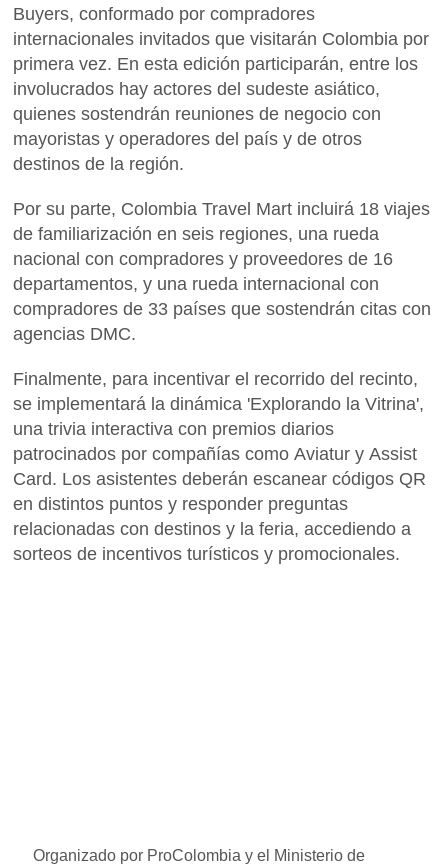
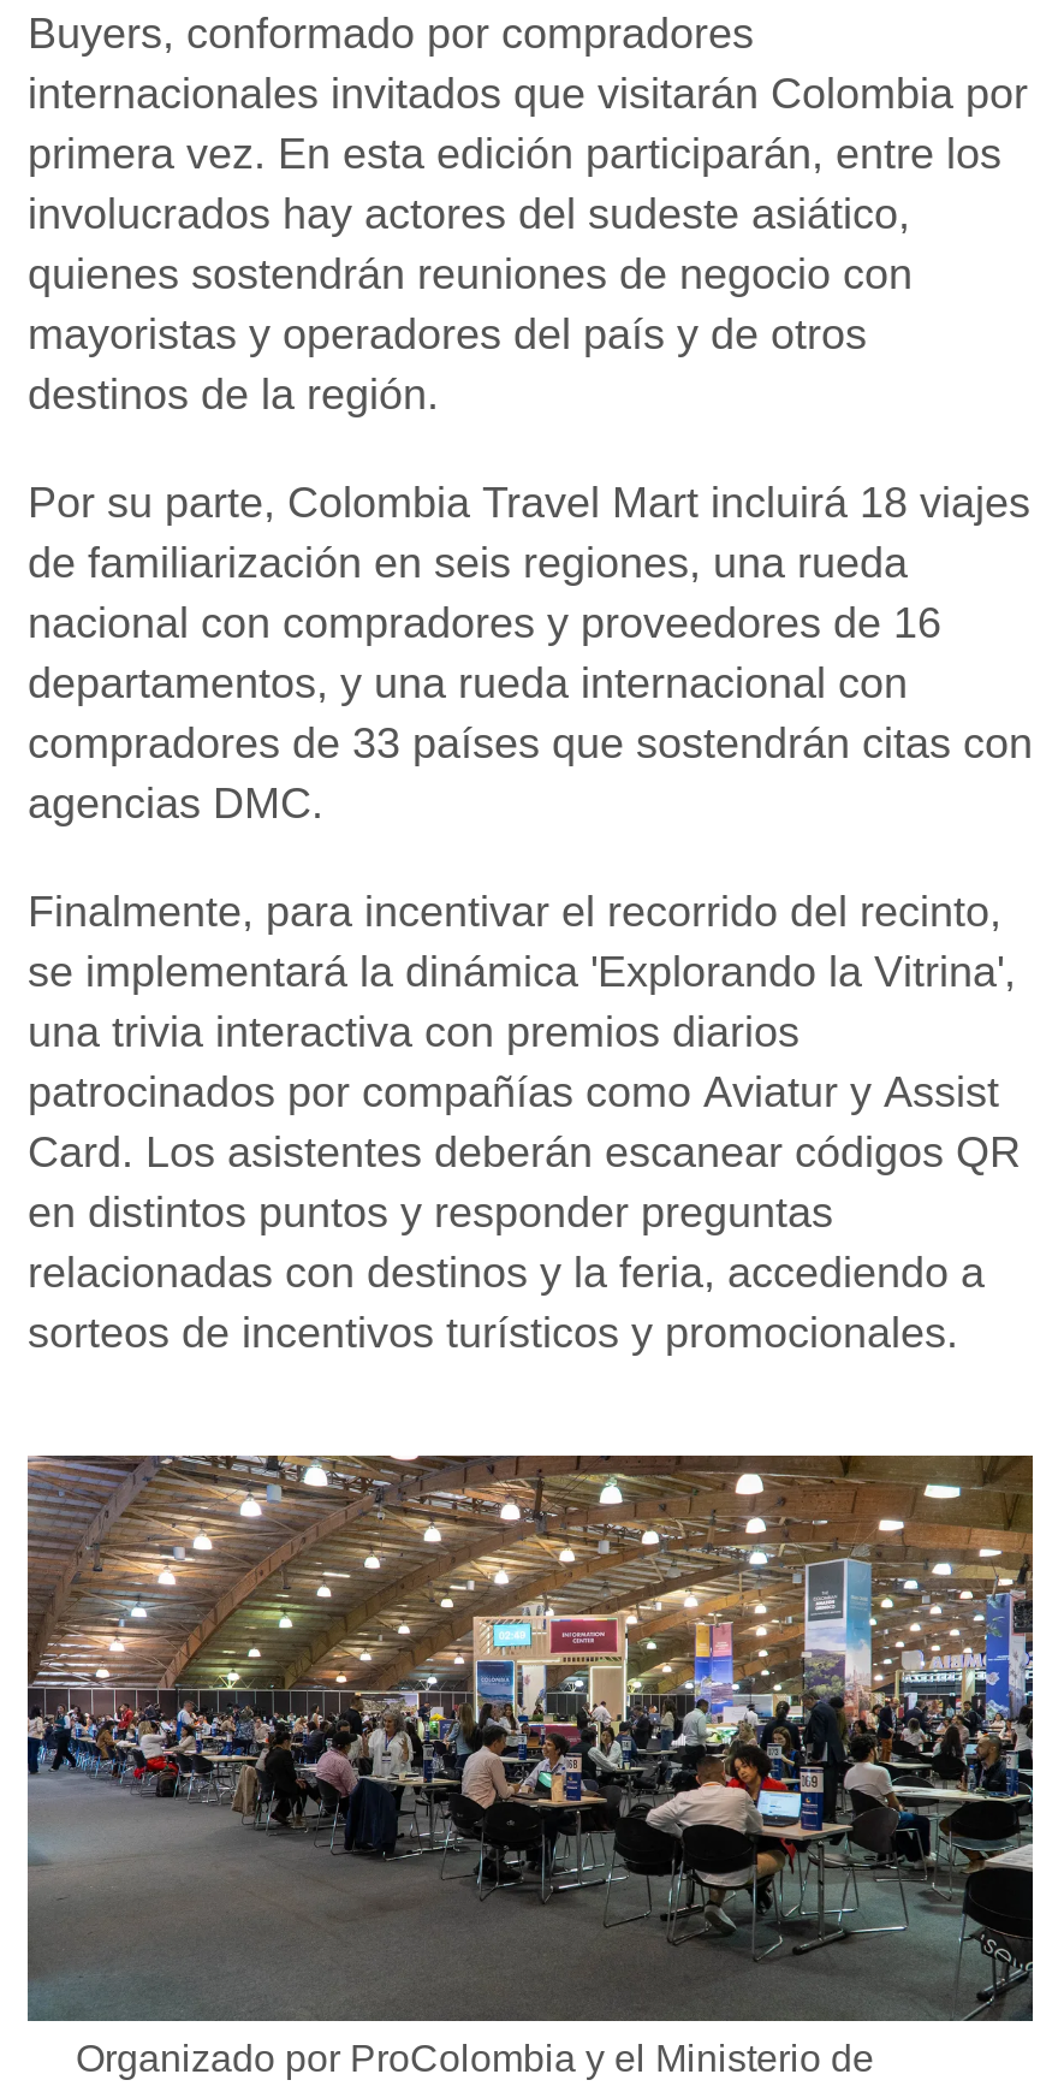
+ [image]
